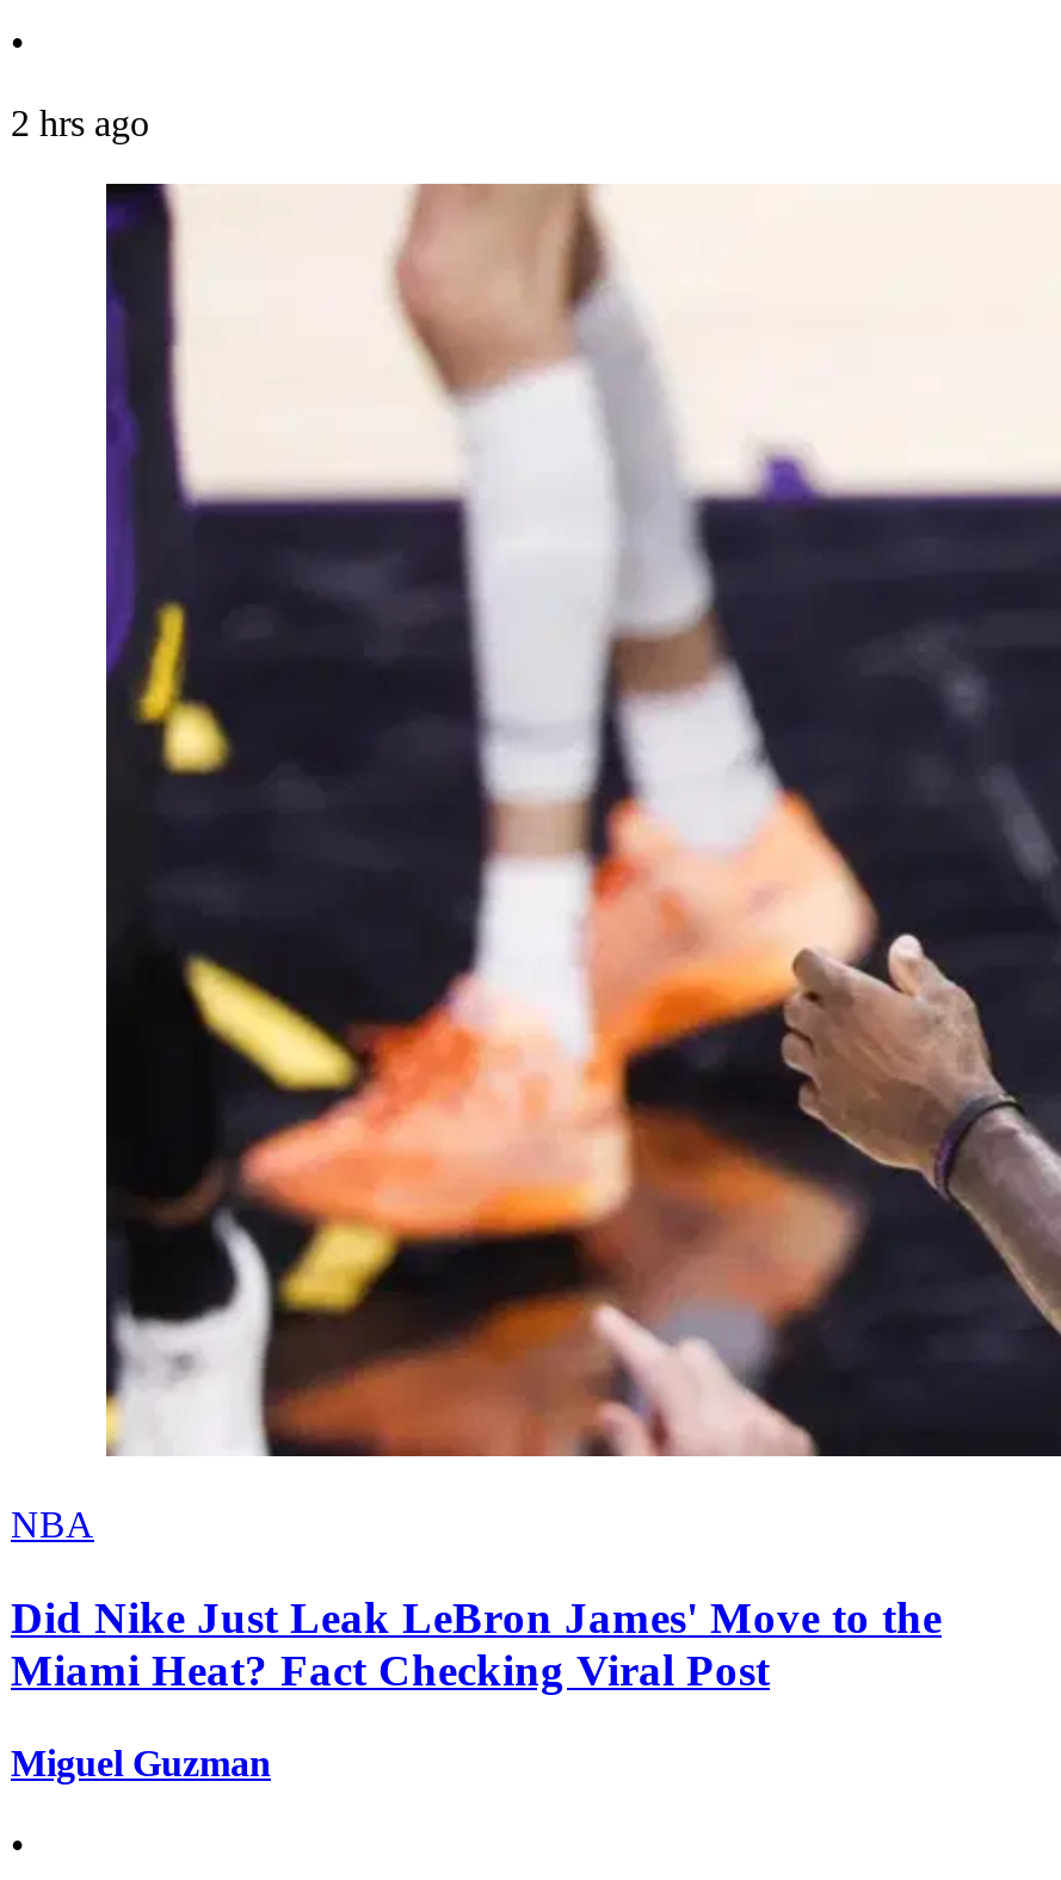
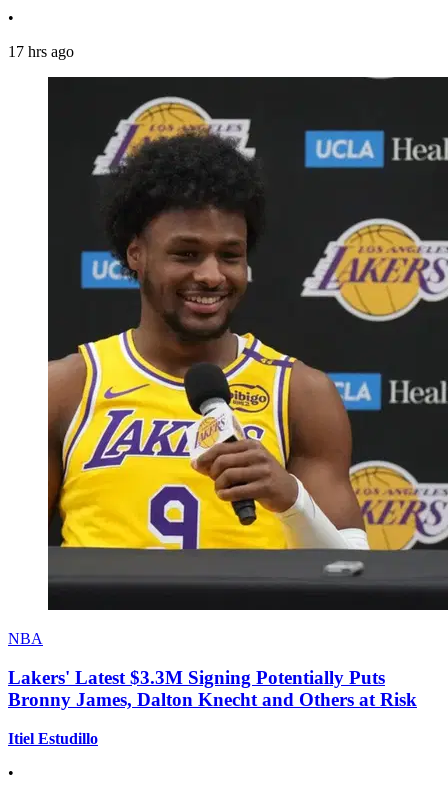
- 2 hrs ago
+ 17 hrs ago

- [image]
+ [image]

- Did Nike Just Leak LeBron James' Move to the
- Miami Heat? Fact Checking Viral Post
+ Lakers' Latest $3.3M Signing Potentially Puts
+ Bronny James, Dalton Knecht and Others at Risk

- Miguel Guzman
+ Itiel Estudillo
